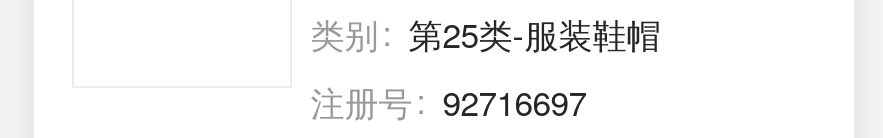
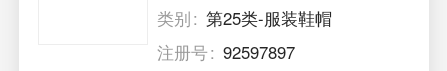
- 注册号 92716697
+ 注册号 92597897
